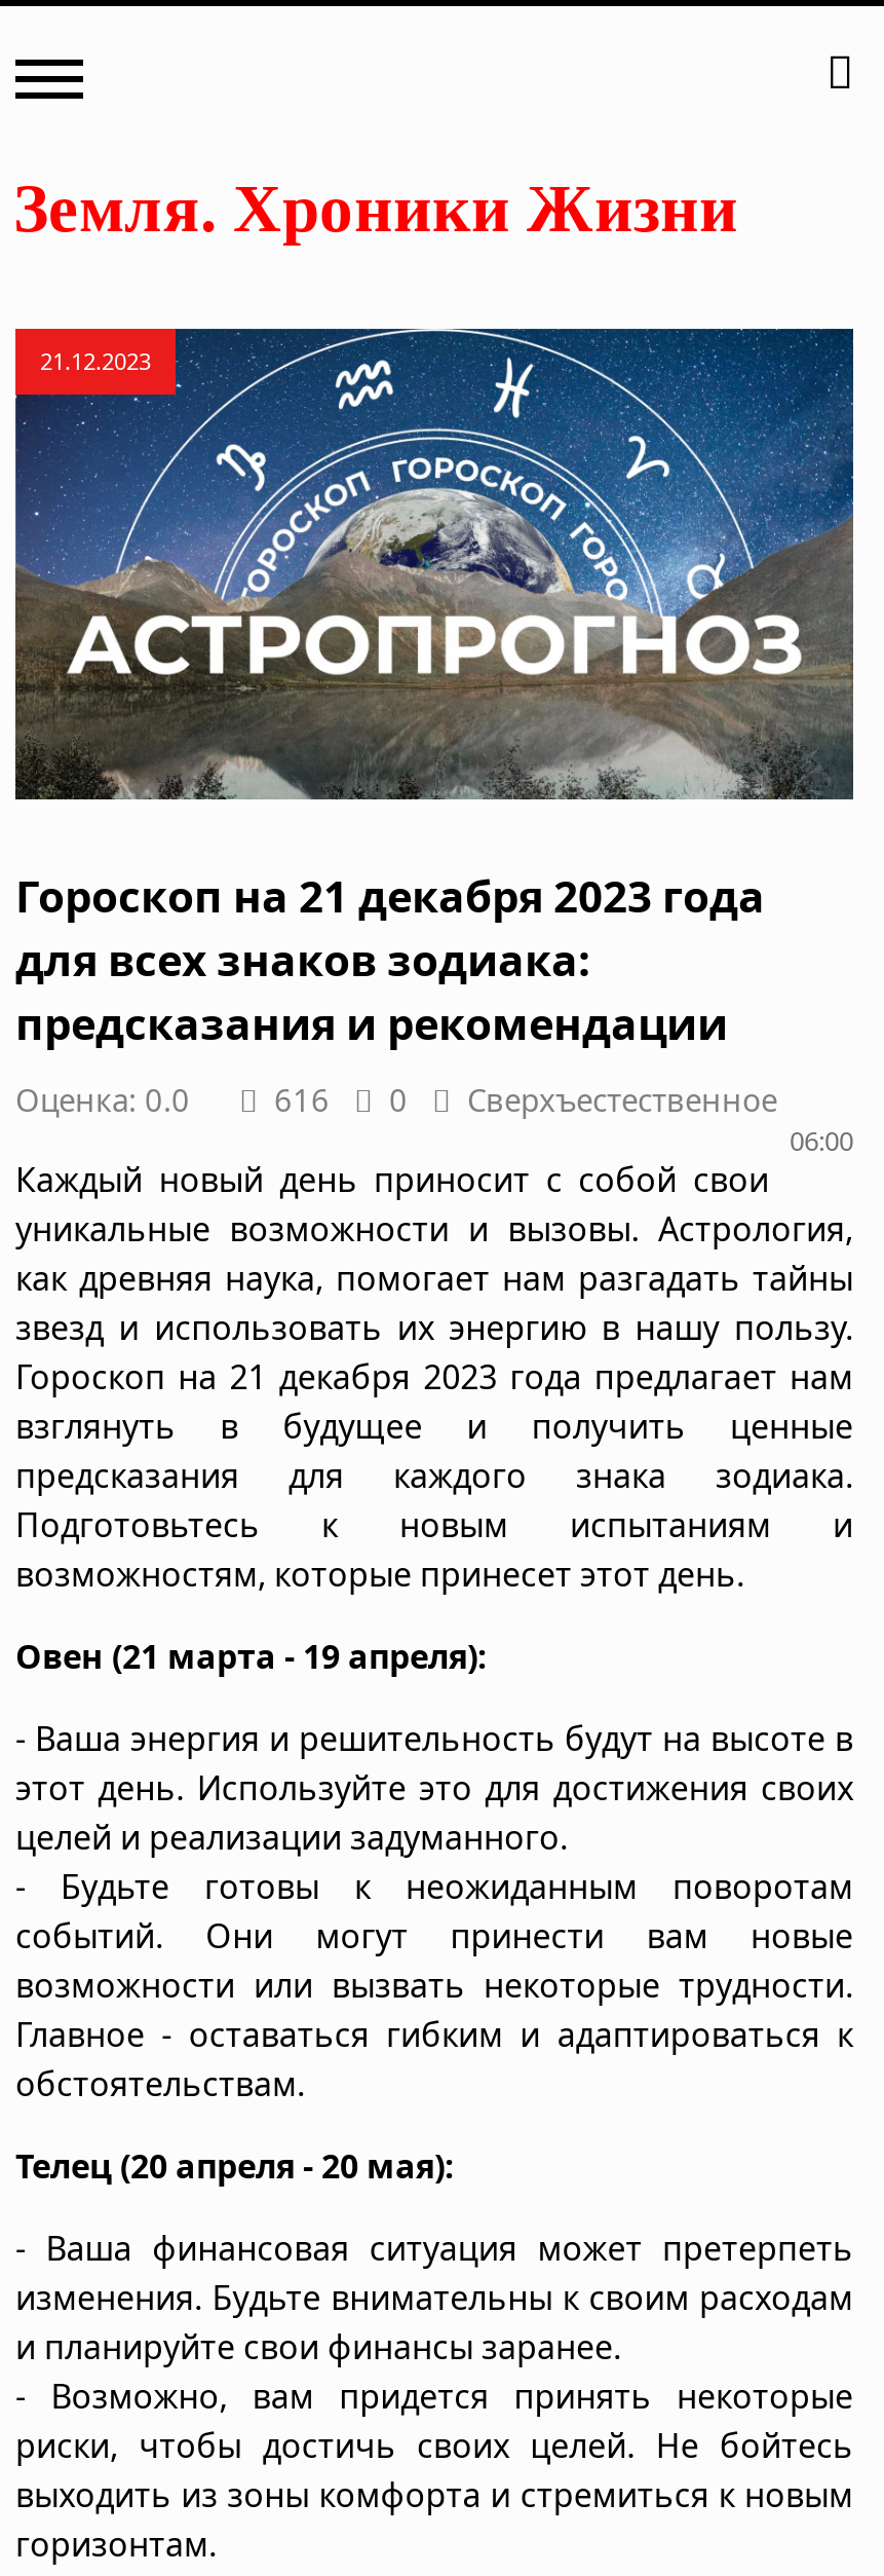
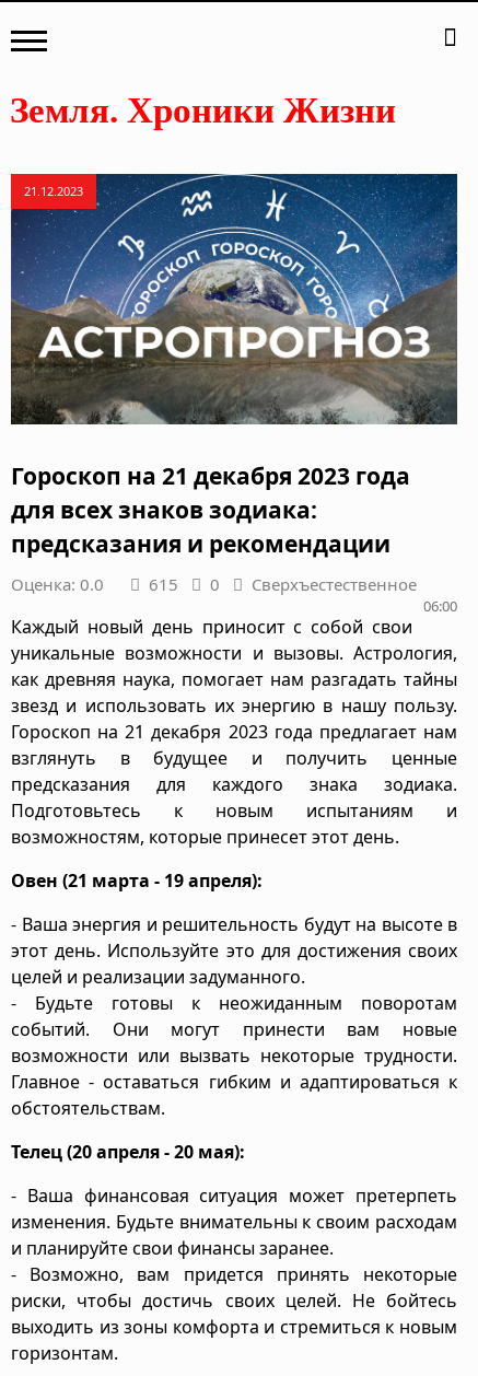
- Оценка: 0.0 616 0 Сверхъестественное
+ Оценка: 0.0 615 0 Сверхъестественное
